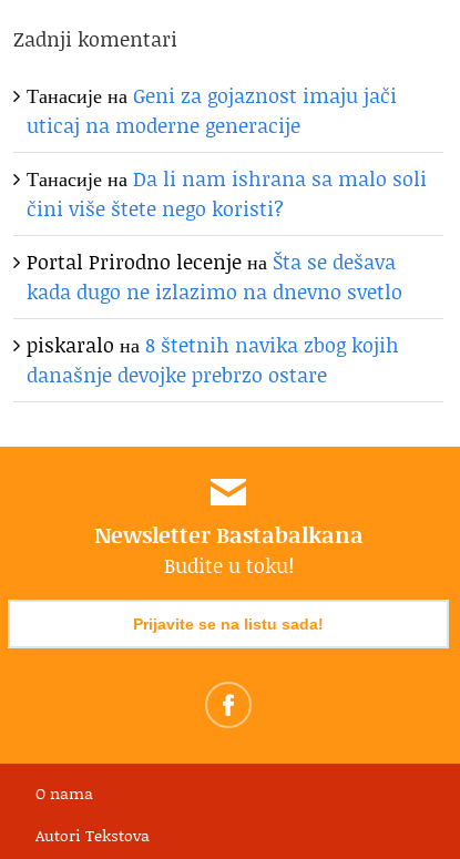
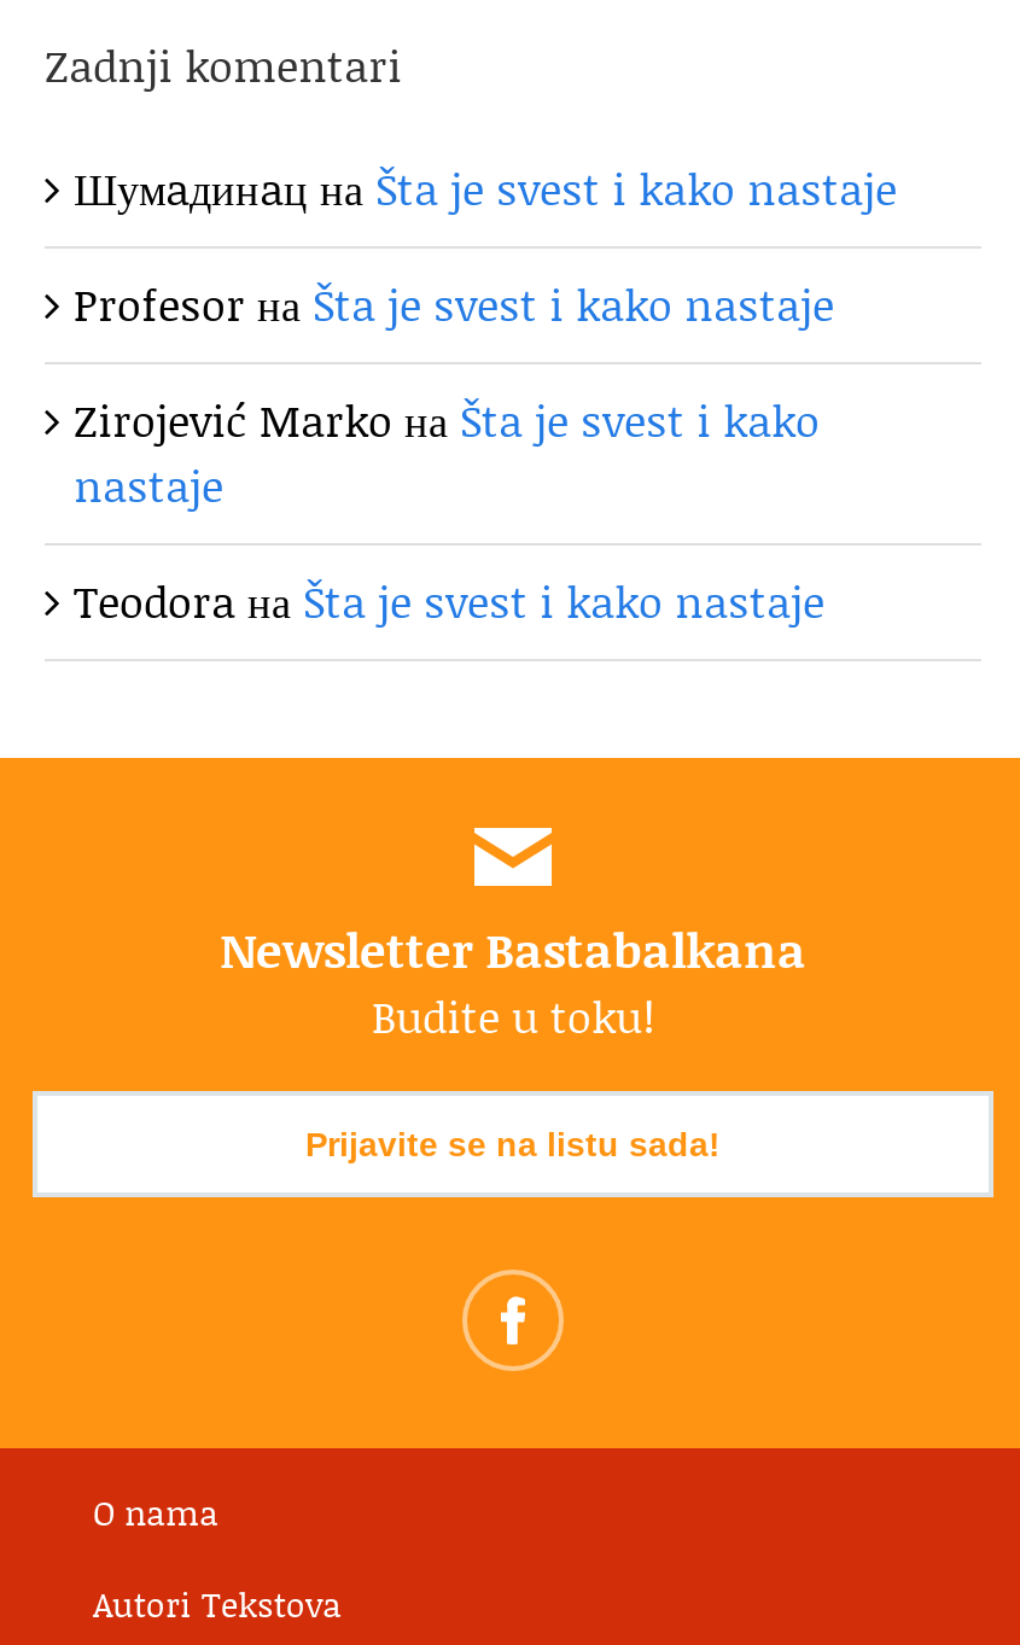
- Танасије на Geni za gojaznost imaju jači
- uticaj na moderne generacije
+ Шумaдинaц на Šta je svest i kako nastaje

- Танасије на Da li nam ishrana sa malo soli
- čini više štete nego koristi?
+ Profesor на Šta je svest i kako nastaje

- Portal Prirodno lecenje на Šta se dešava
- kada dugo ne izlazimo na dnevno svetlo
+ Zirojević Marko на Šta je svest i kako
+ nastaje

- piskaralo на 8 štetnih navika zbog kojih
- današnje devojke prebrzo ostare
+ Teodora на Šta je svest i kako nastaje
